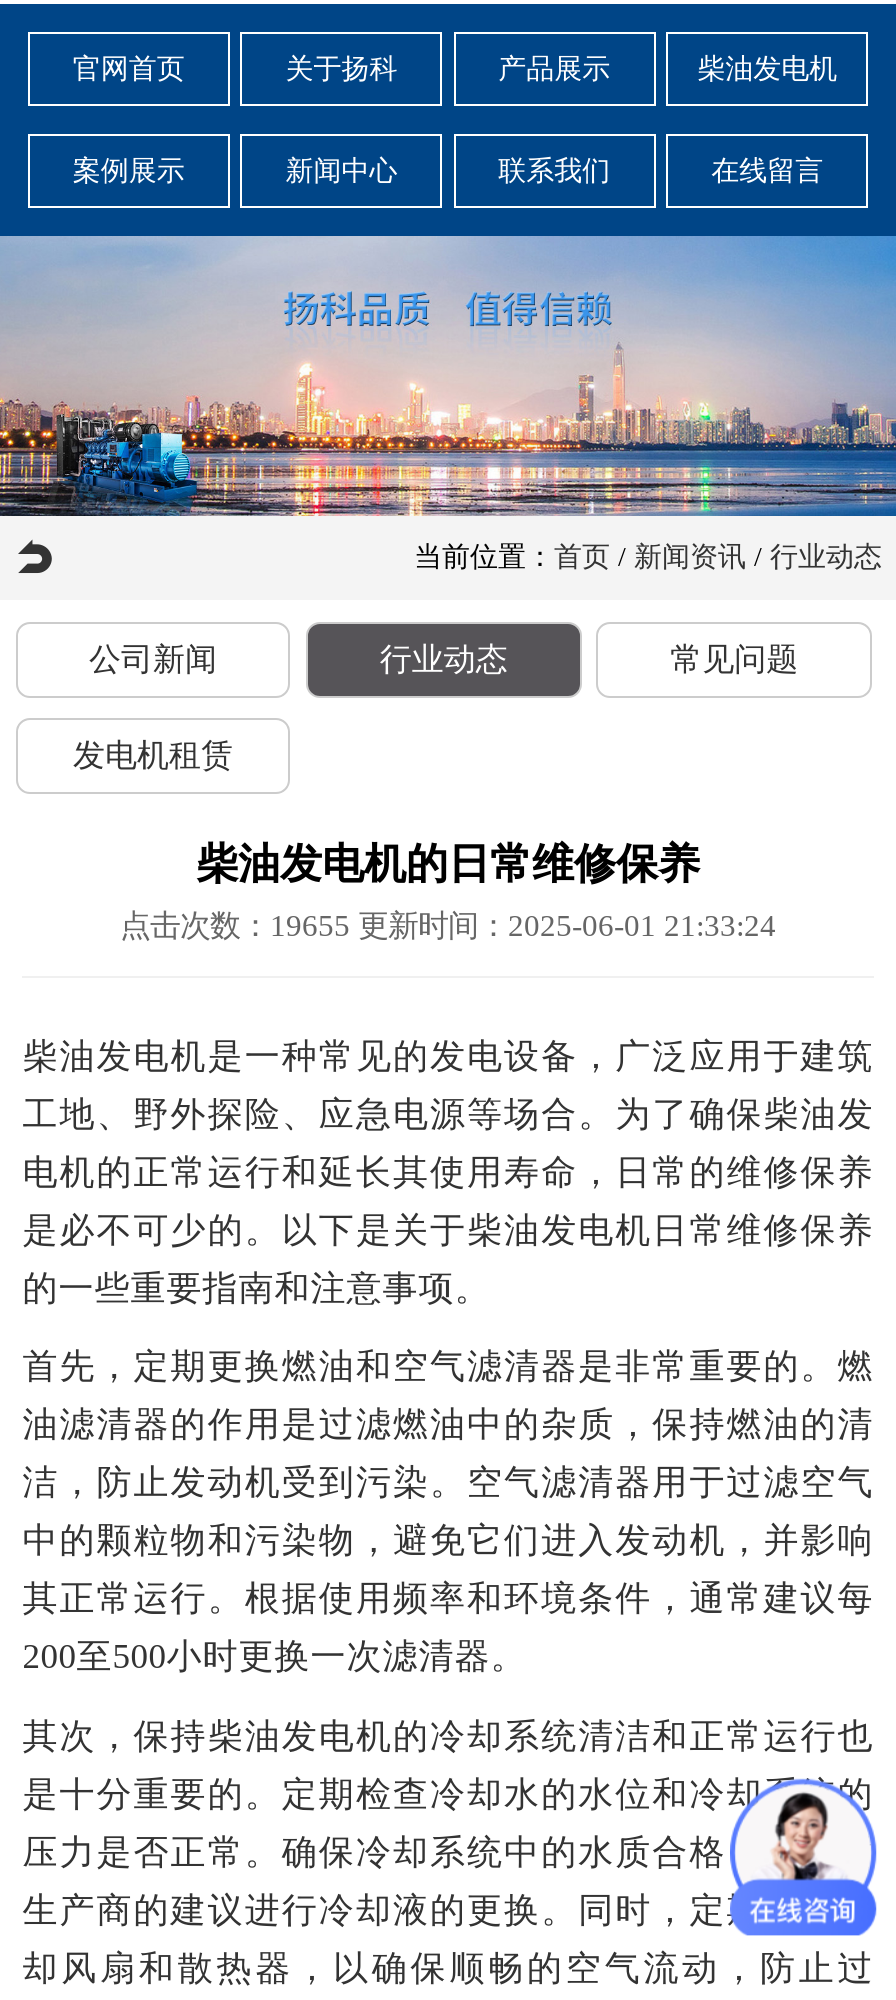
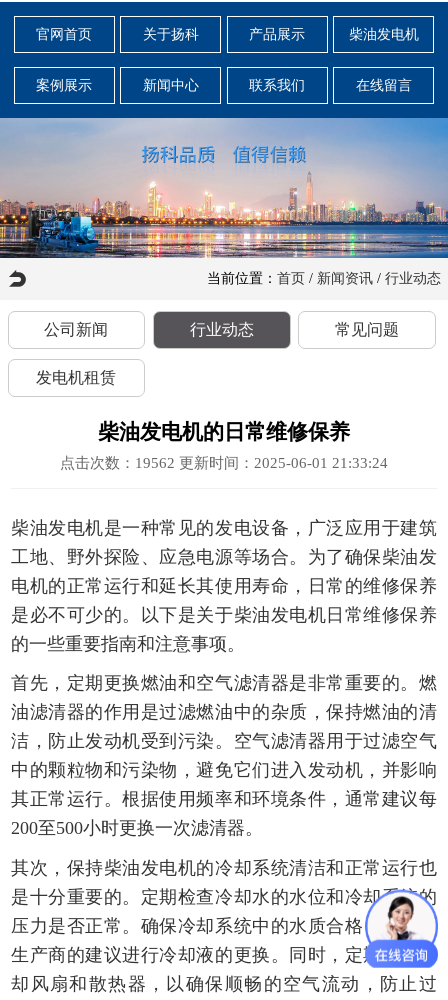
- 点击次数：19655更新时间：2025-06-01 21:33:24
+ 点击次数：19562更新时间：2025-06-01 21:33:24
